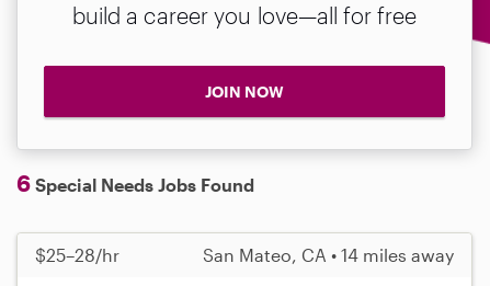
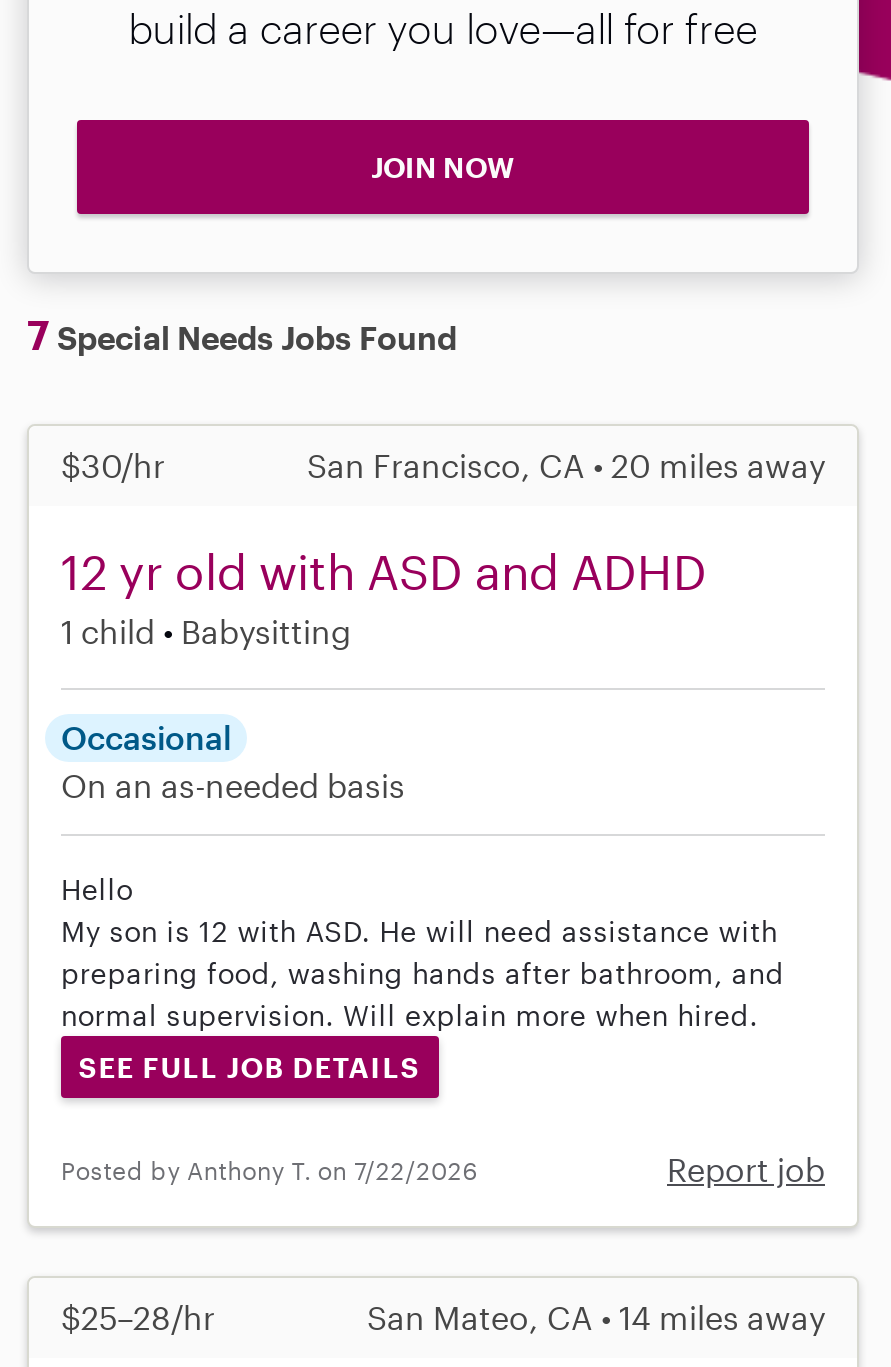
- 6 Special Needs Jobs Found
+ 7 Special Needs Jobs Found
+ $30/hr
+ San Francisco, CA • 20 miles away
+ 12 yr old with ASD and ADHD
+ 1 child
+ Babysitting
+ Occasional
+ On an as-needed basis
+ Hello
+ My son is 12 with ASD. He will need assistance with
+ preparing food, washing hands after bathroom, and
+ normal supervision. Will explain more when hired.
+ SEE FULL JOB DETAILS
+ Posted by Anthony T. on 7/22/2026
+ Report job
